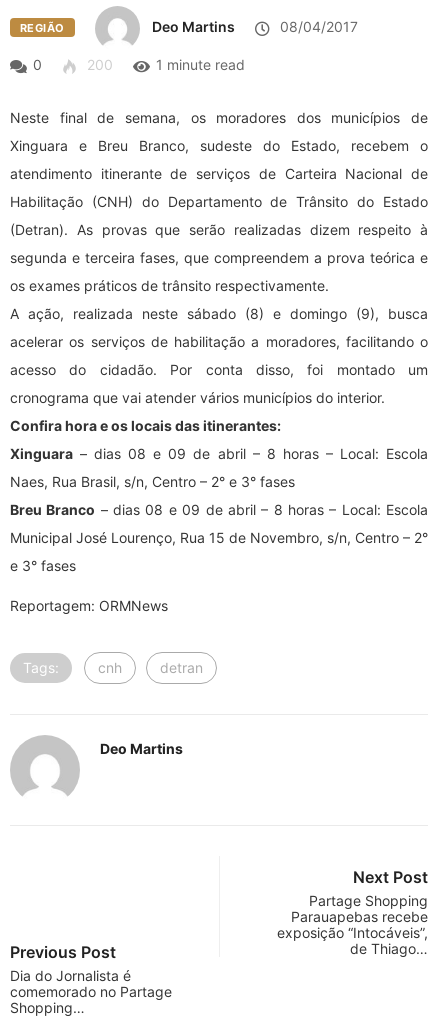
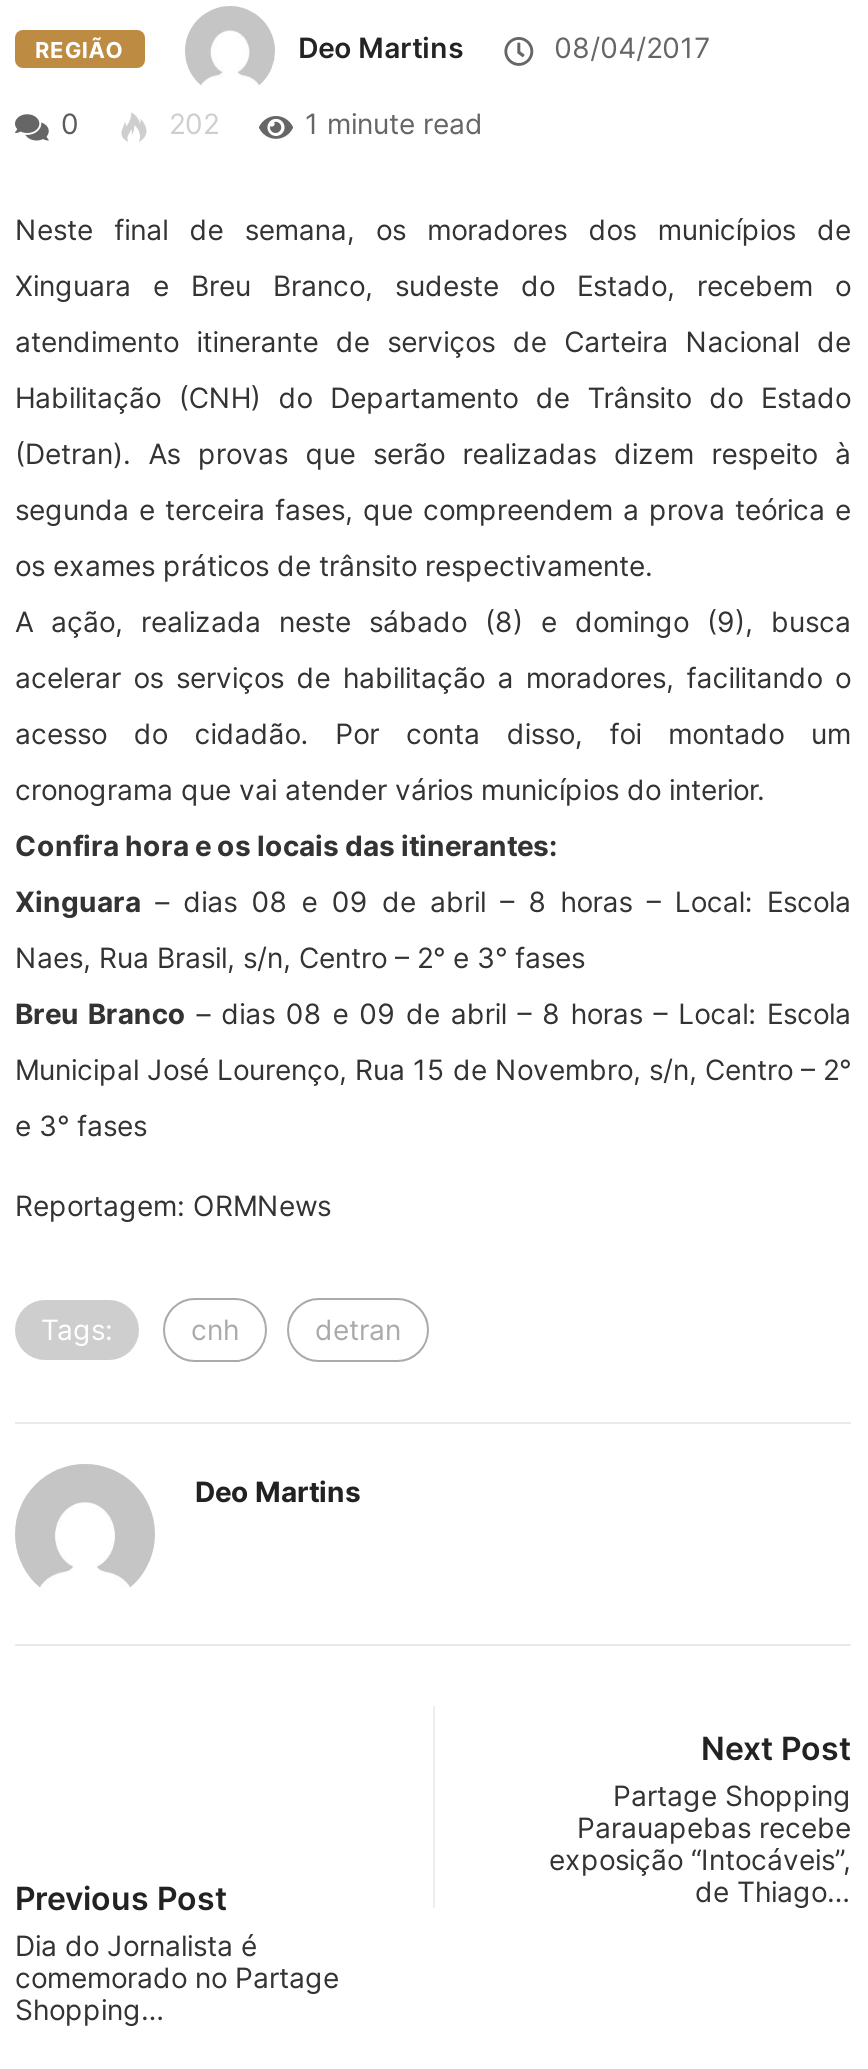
- 200
+ 202
